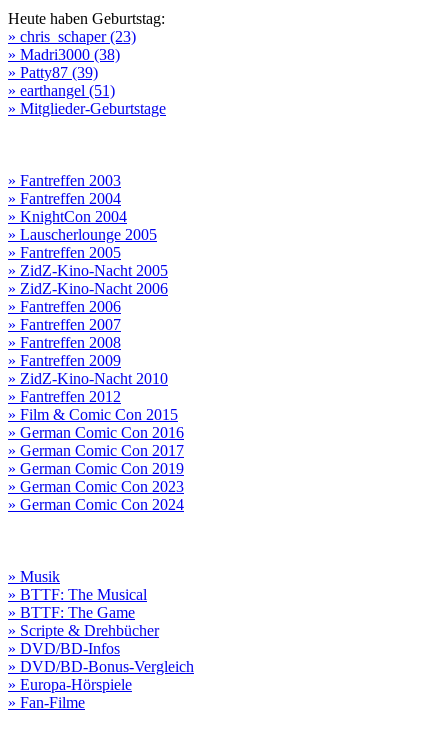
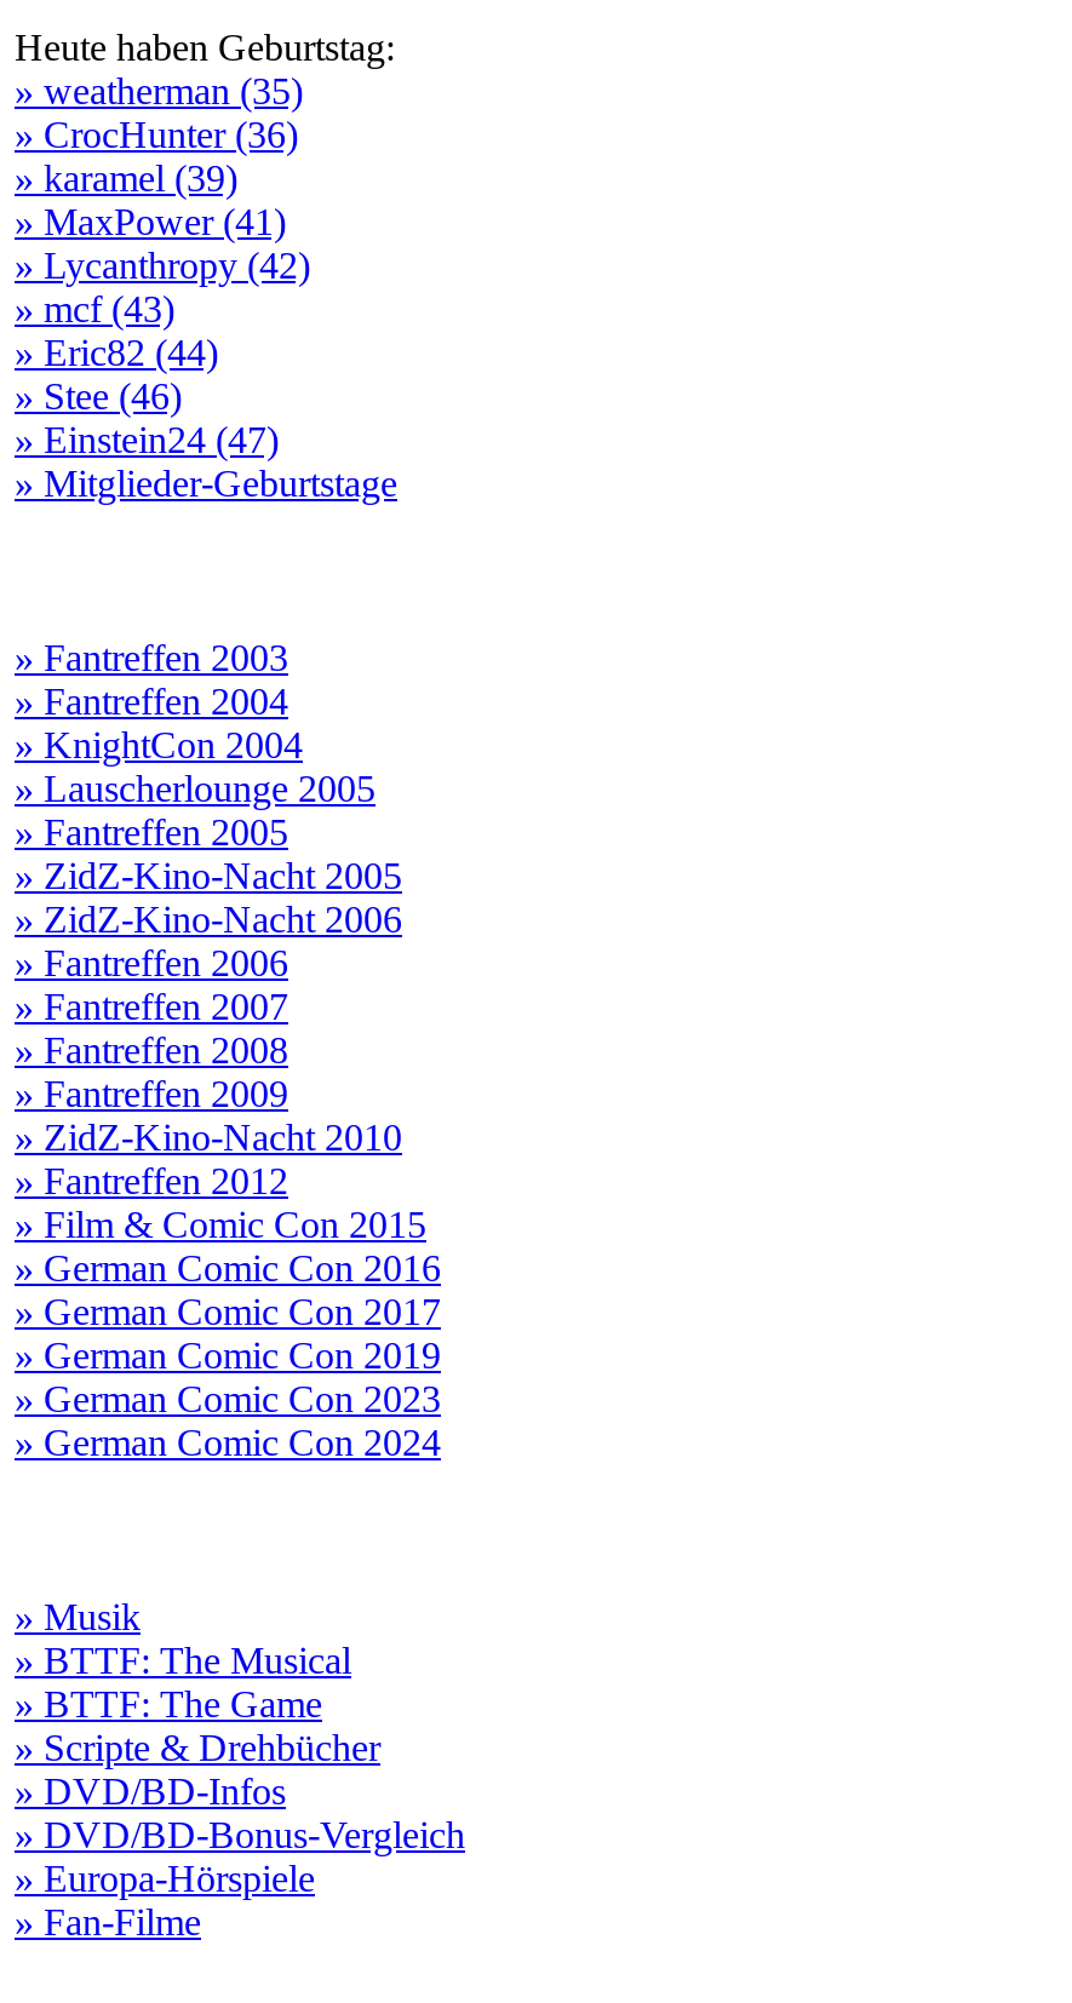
- » chris_schaper (23)
- » Madri3000 (38)
- » Patty87 (39)
- » earthangel (51)
+ » weatherman (35)
+ » CrocHunter (36)
+ » karamel (39)
+ » MaxPower (41)
+ » Lycanthropy (42)
+ » mcf (43)
+ » Eric82 (44)
+ » Stee (46)
+ » Einstein24 (47)
